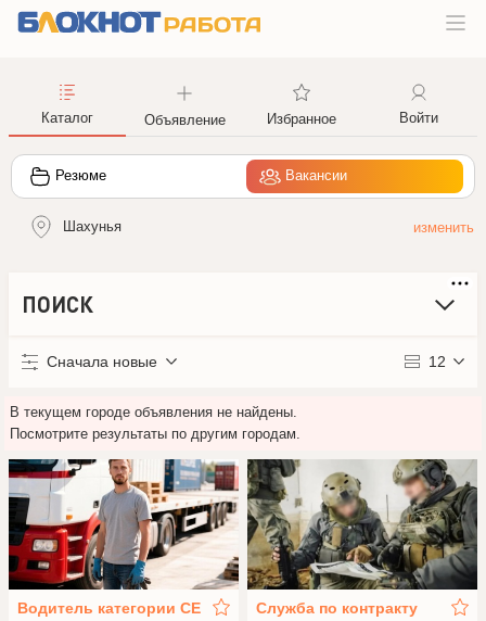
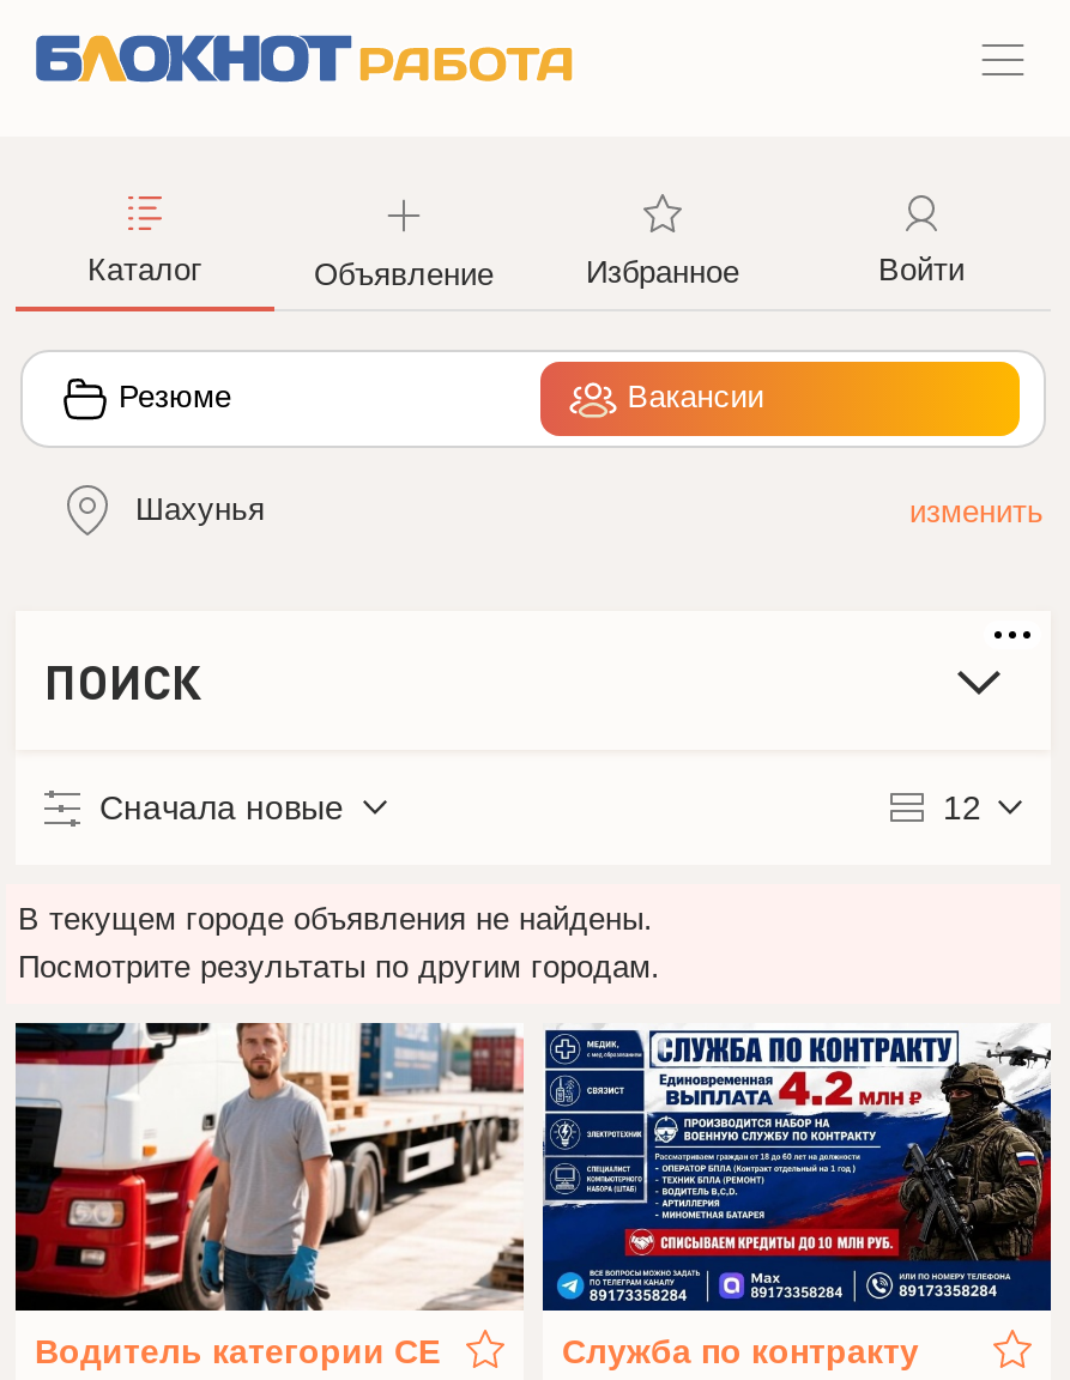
- [image]
+ [image]
